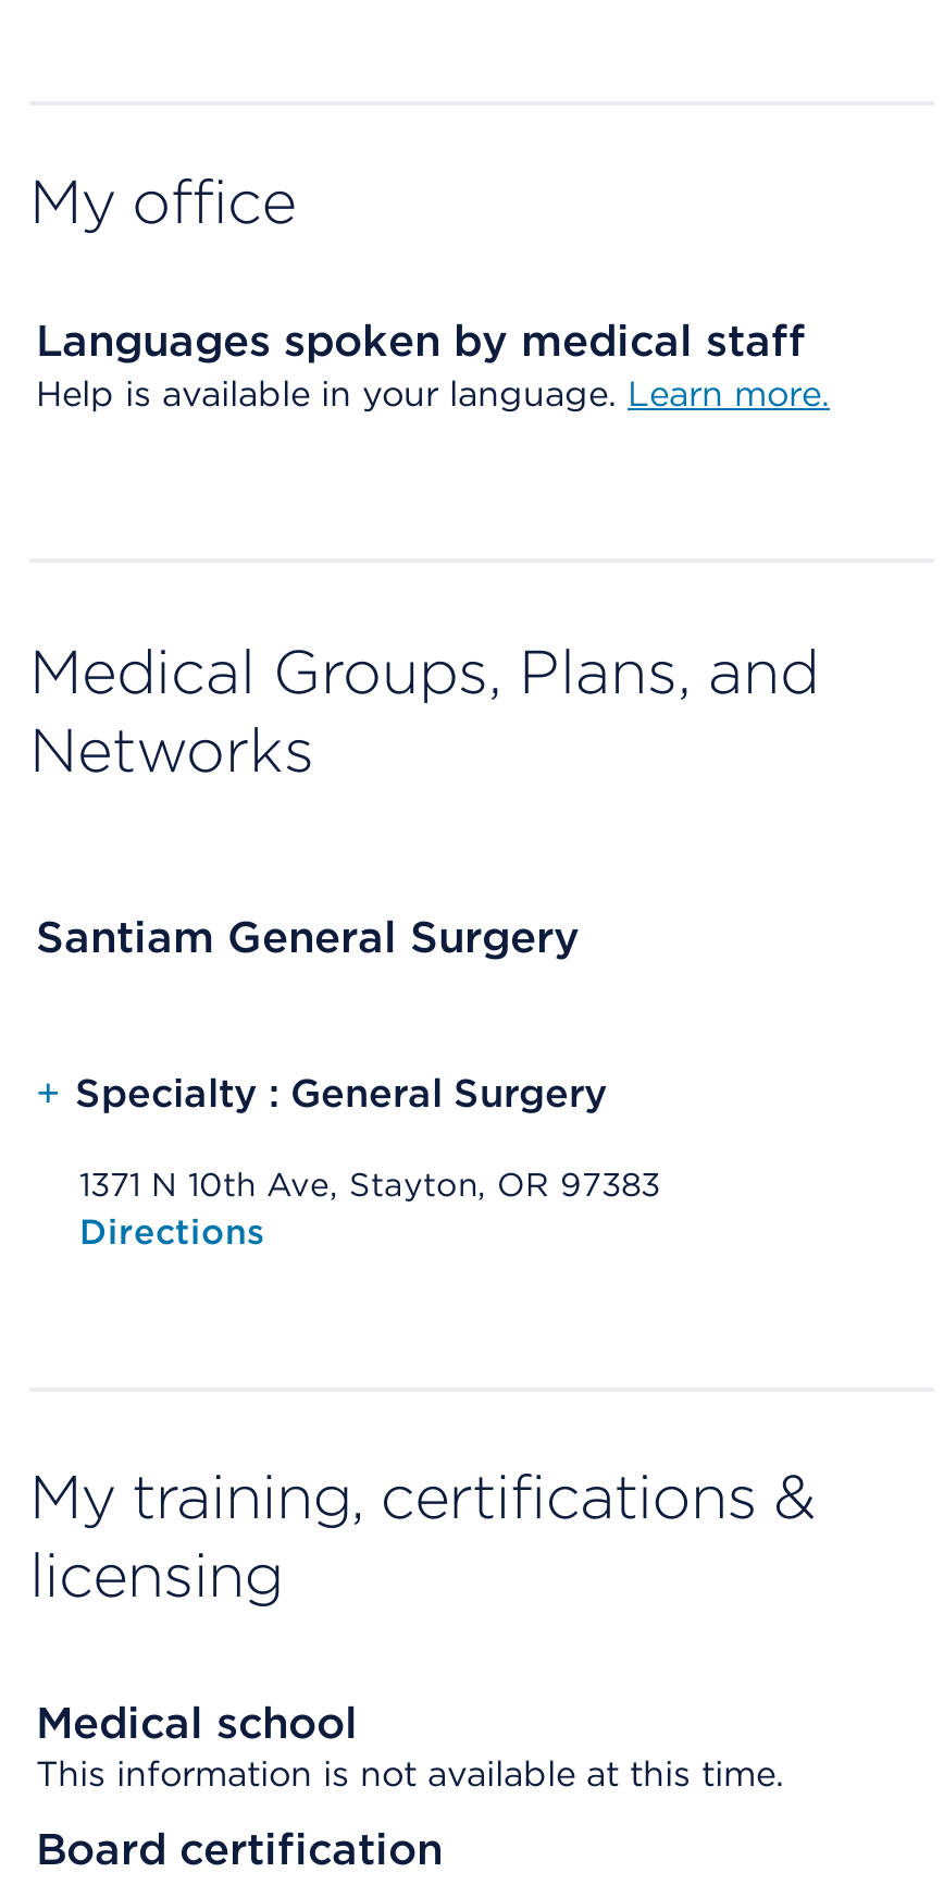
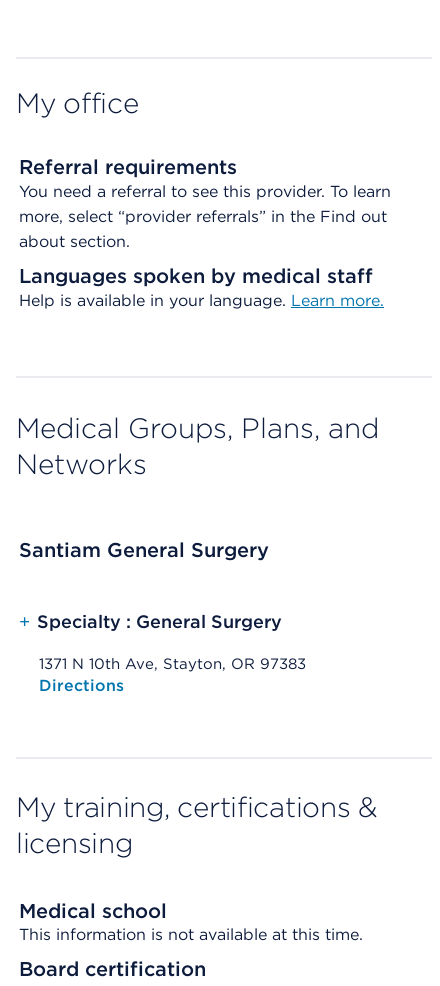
+ Referral requirements
+ You need a referral to see this provider. To learn
+ more, select “provider referrals” in the Find out
+ about section.
